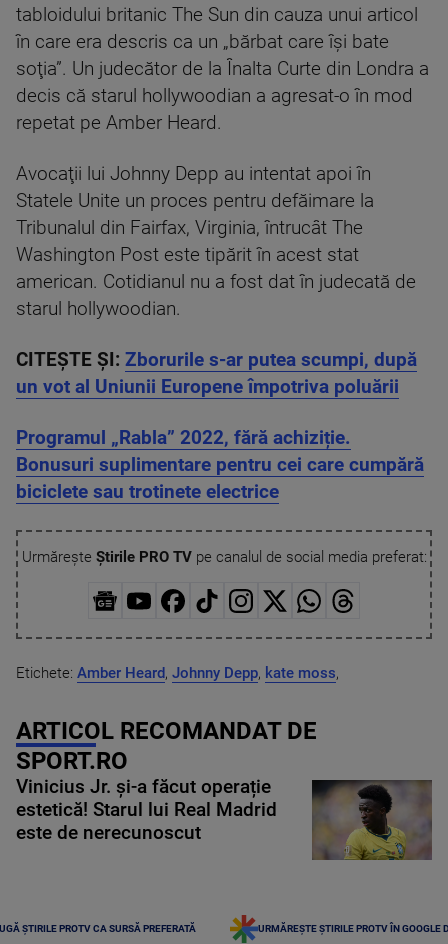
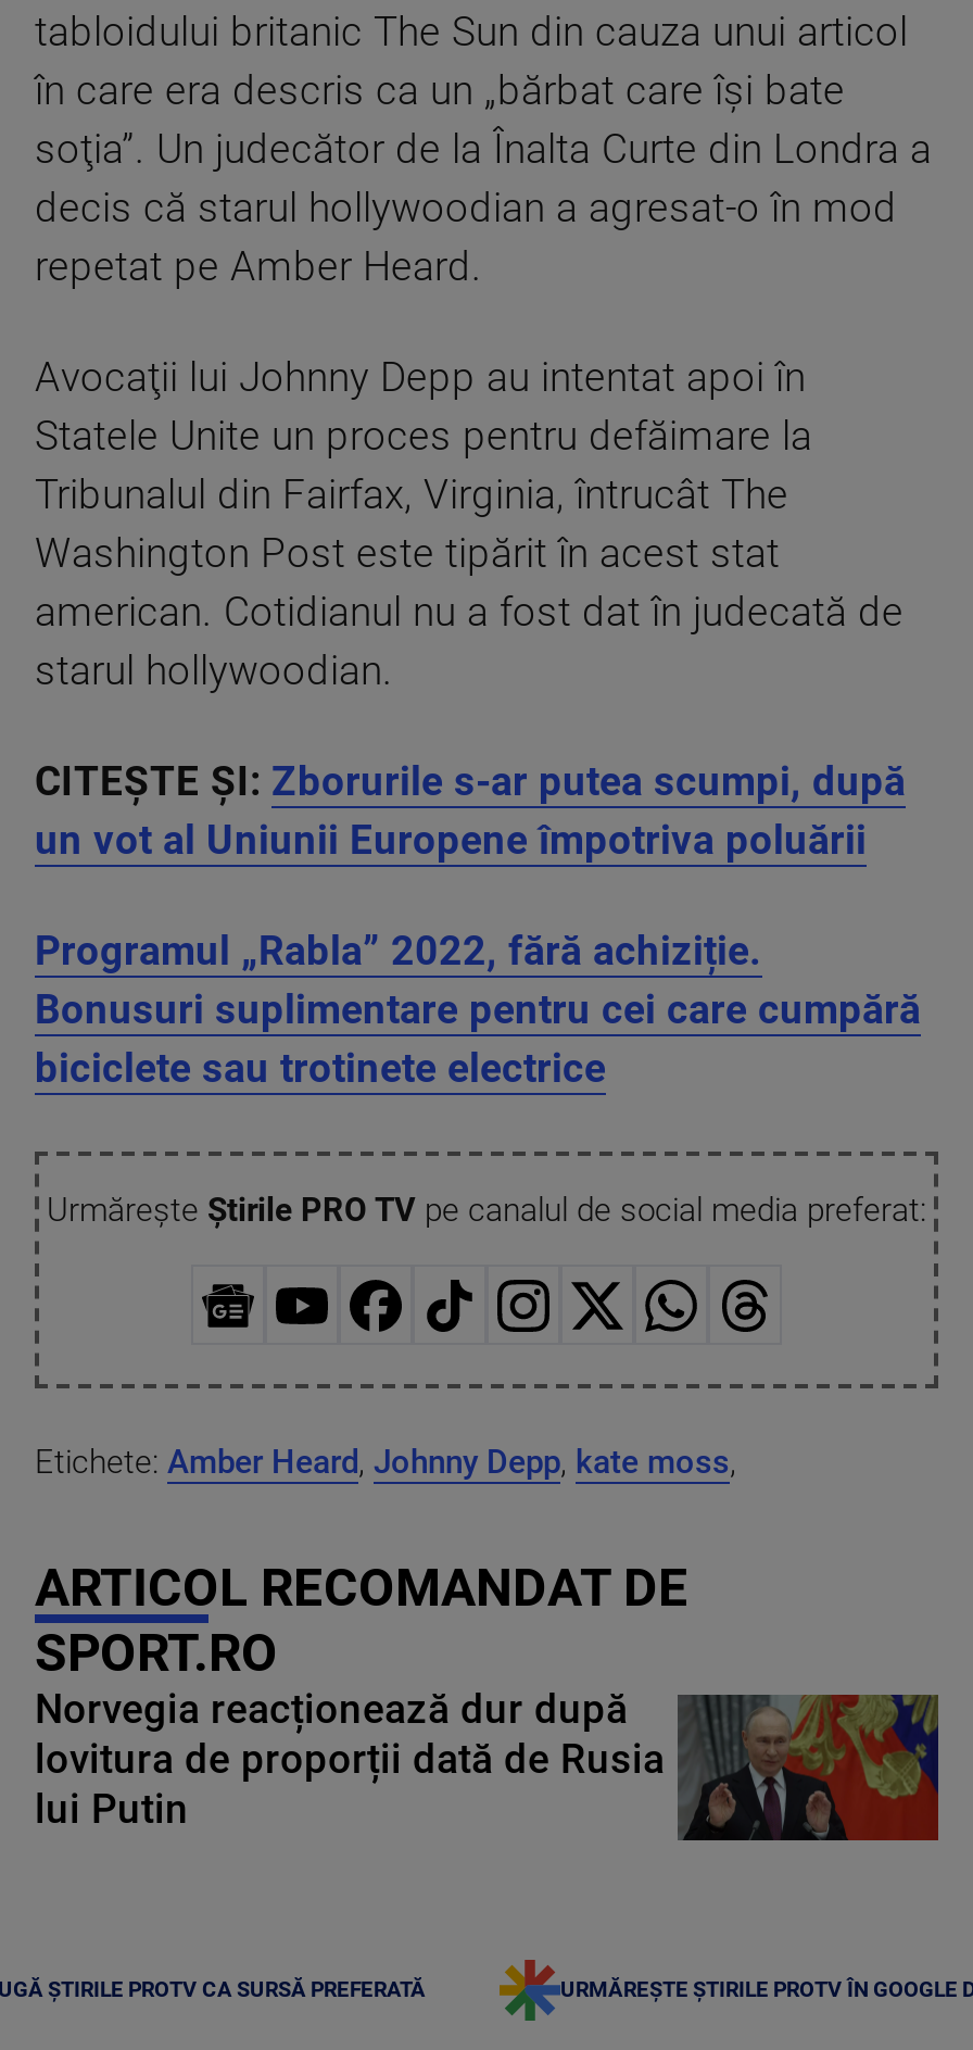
- [image]
- Vinicius Jr. și-a făcut operație
- estetică! Starul lui Real Madrid
- este de nerecunoscut
+ [image]
+ Norvegia reacționează dur după
+ lovitura de proporții dată de Rusia
+ lui Putin
